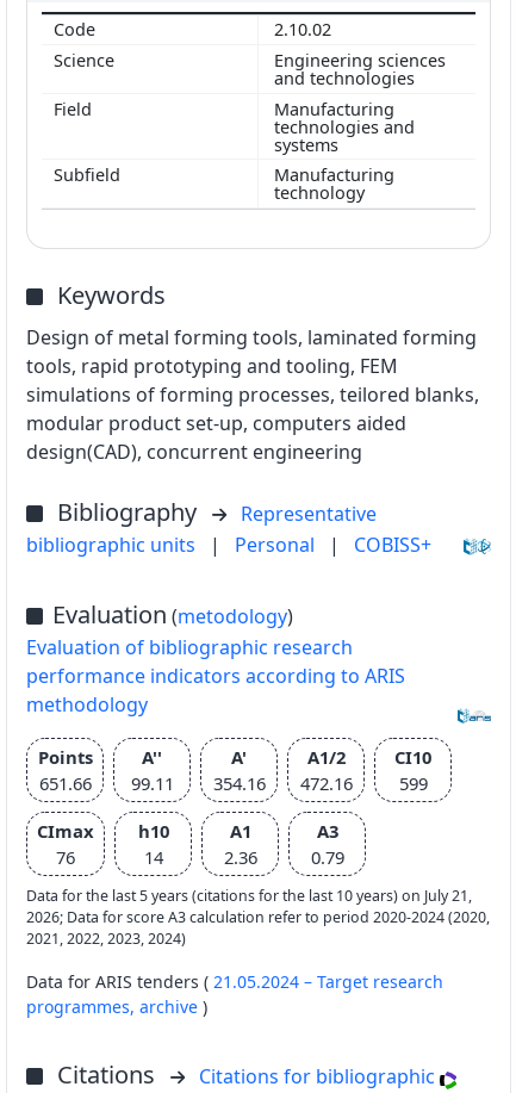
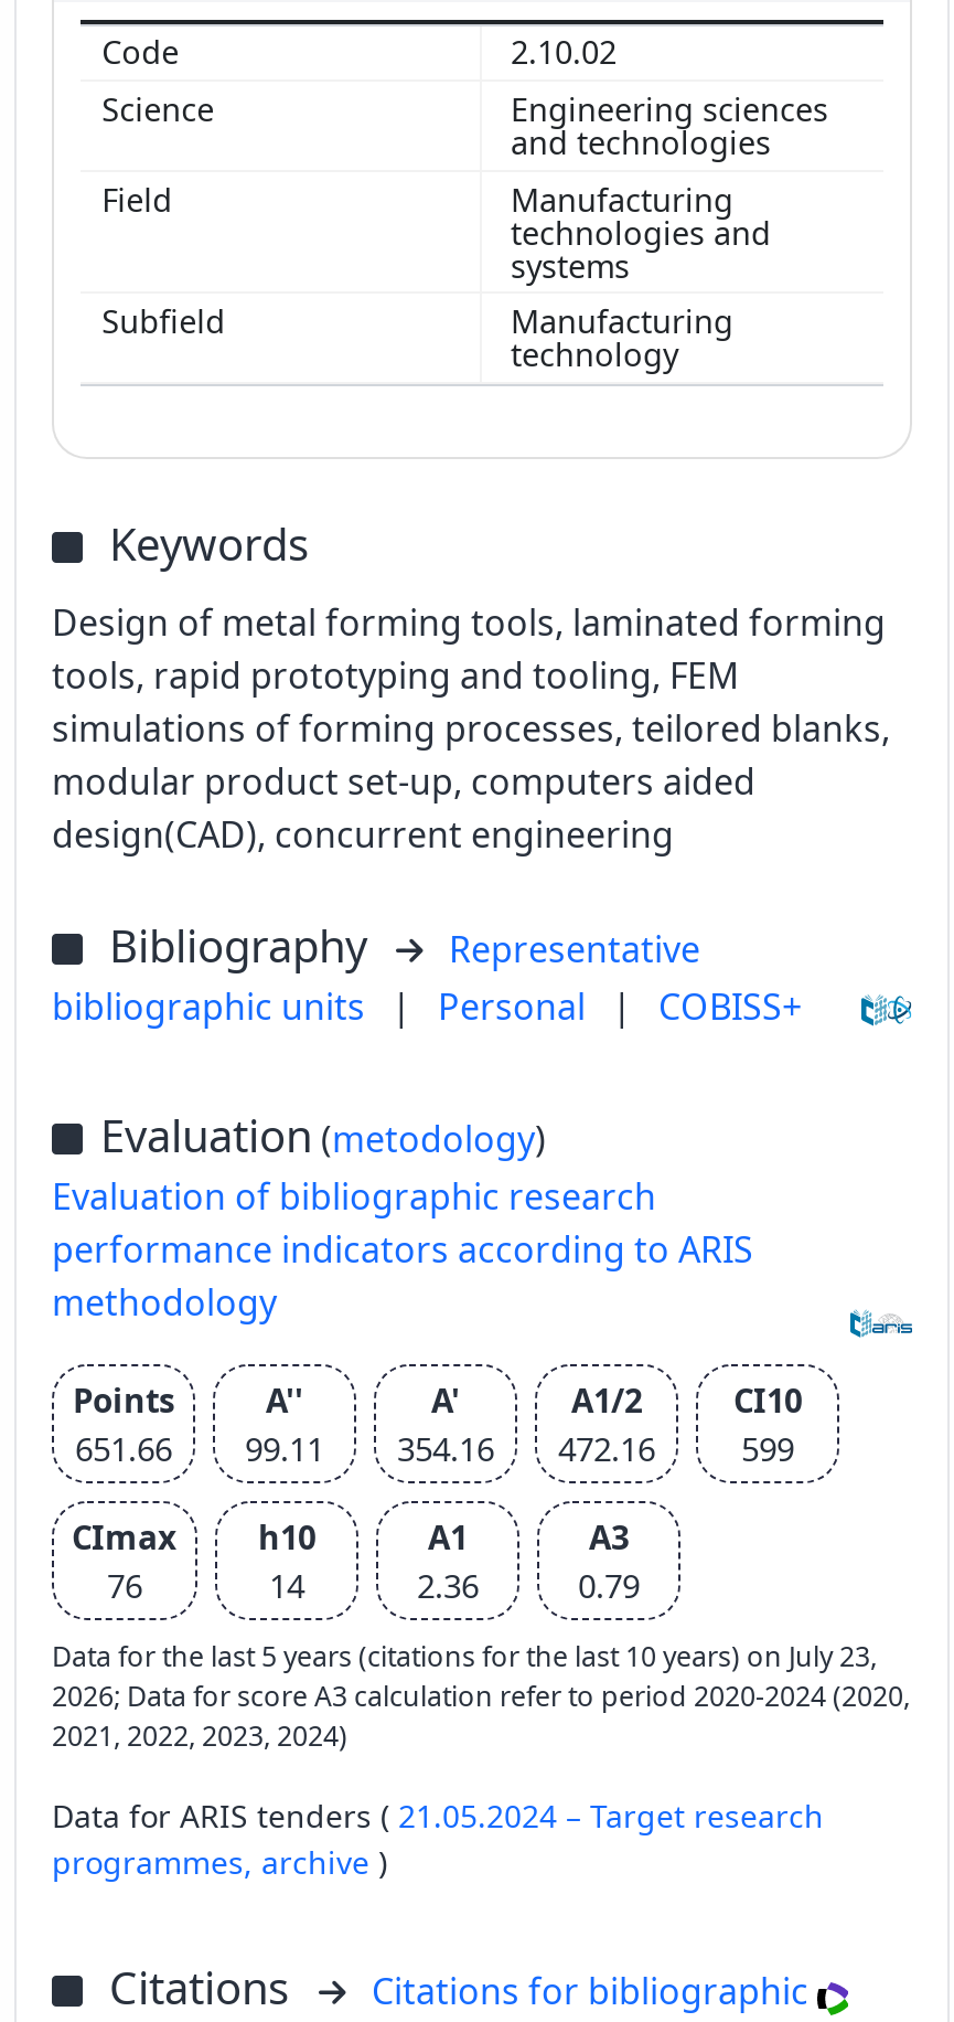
- Data for the last 5 years (citations for the last 10 years) on July 21,
+ Data for the last 5 years (citations for the last 10 years) on July 23,
